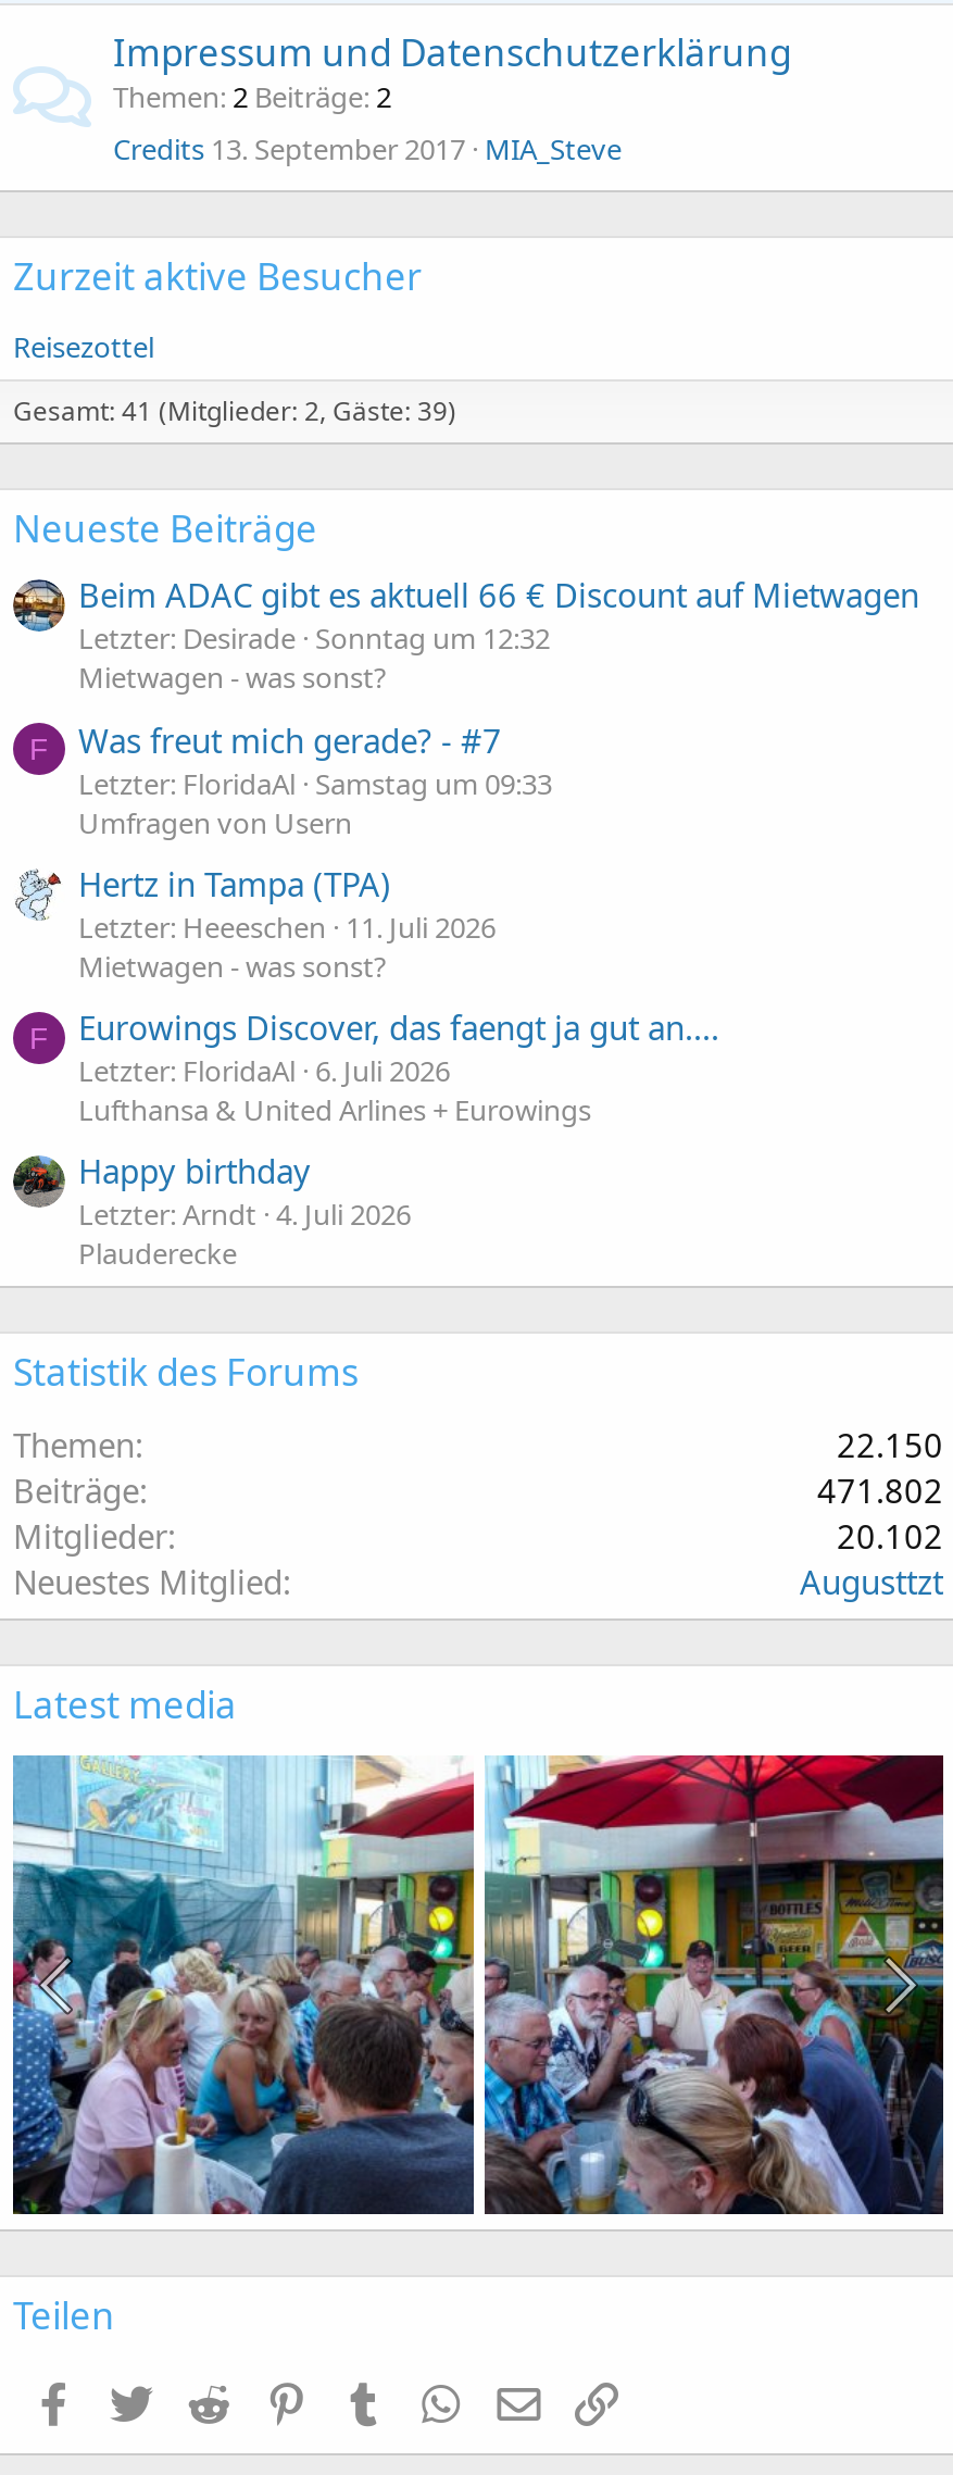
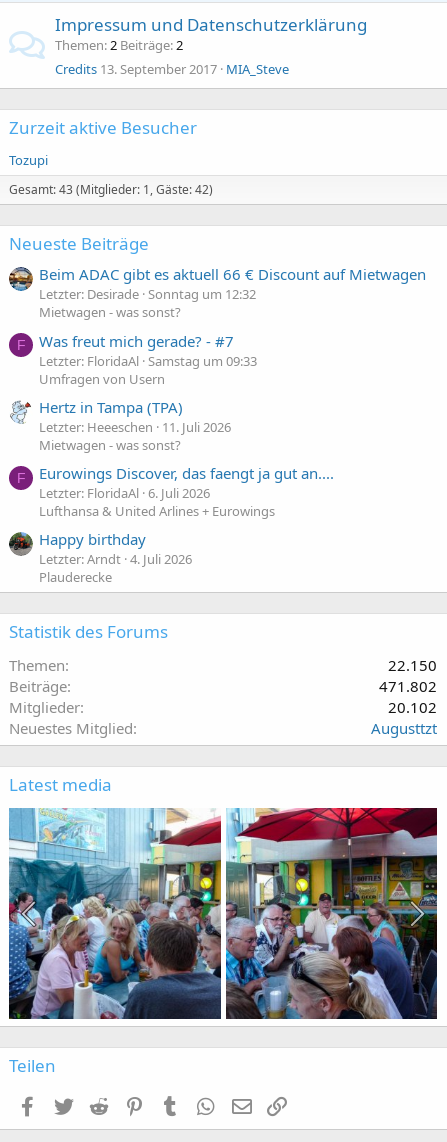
- Reisezottel
+ Tozupi

- Gesamt: 41 (Mitglieder: 2, Gäste: 39)
+ Gesamt: 43 (Mitglieder: 1, Gäste: 42)
